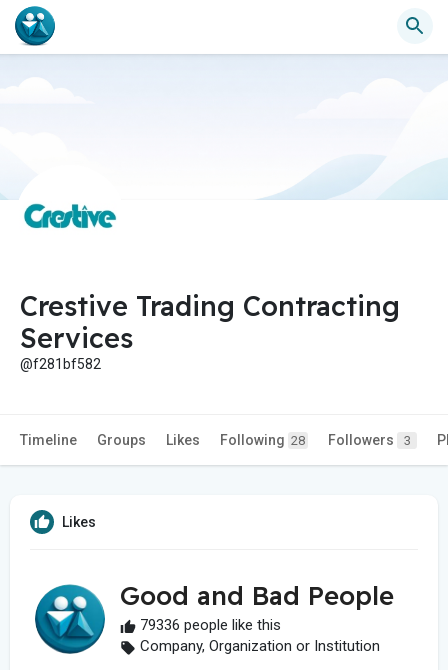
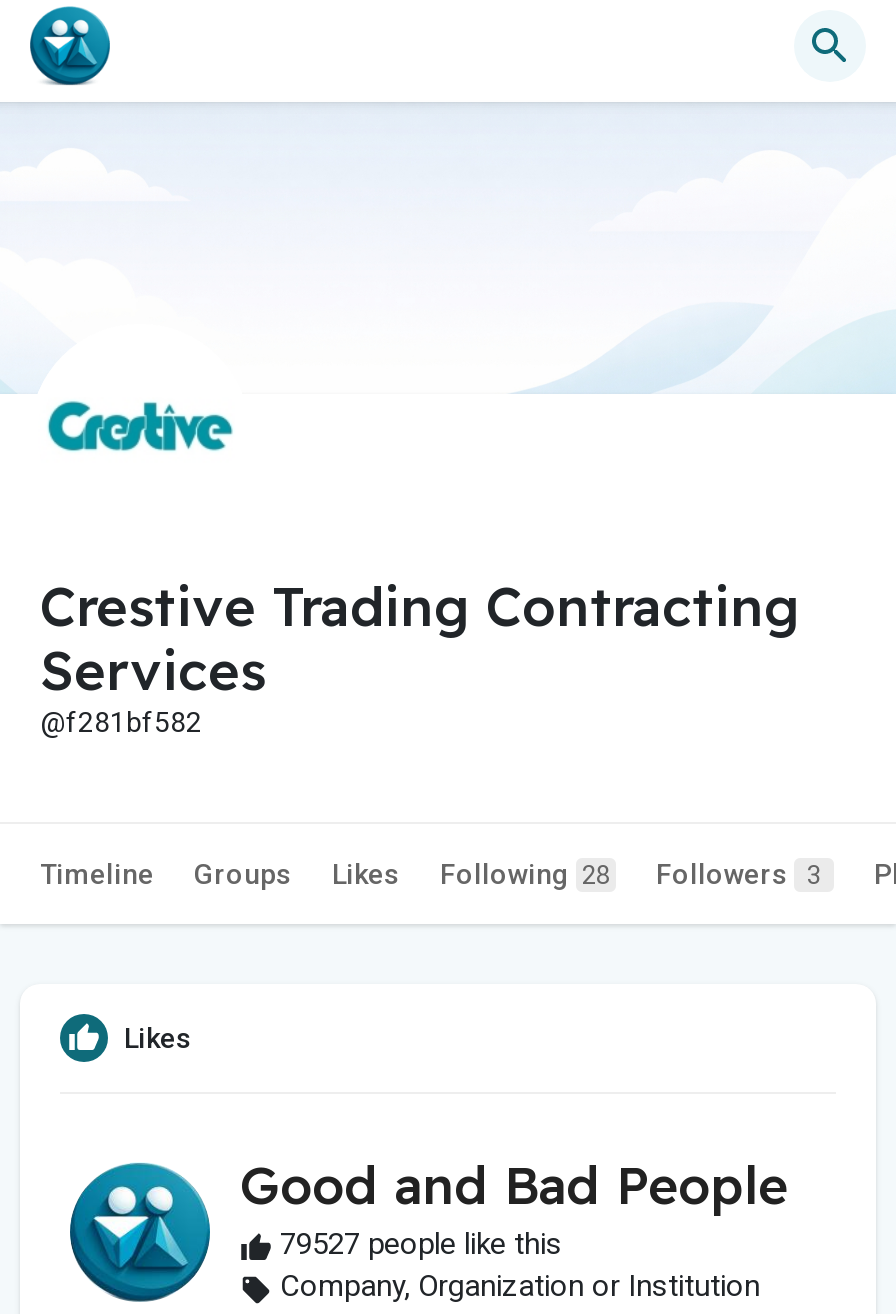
- 79336 people like this
+ 79527 people like this
